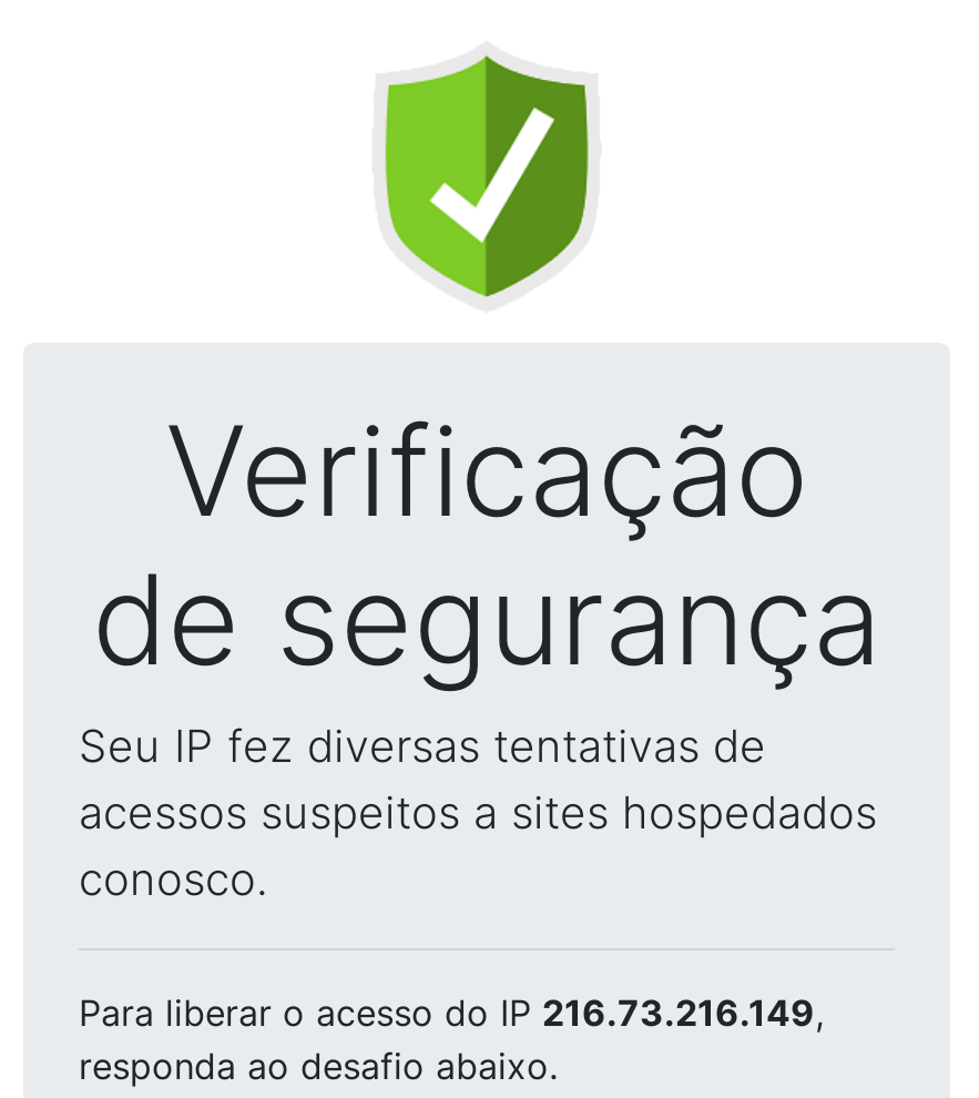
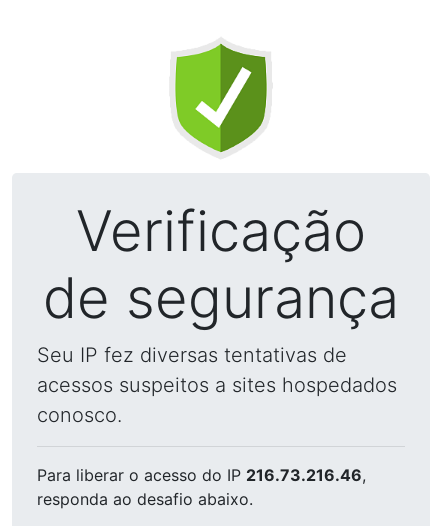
- Para liberar o acesso do IP 216.73.216.149,
+ Para liberar o acesso do IP 216.73.216.46,
